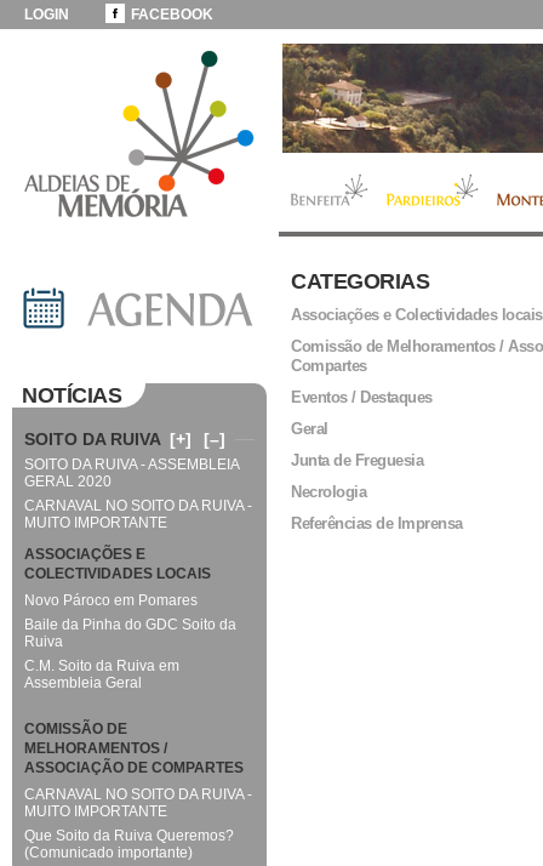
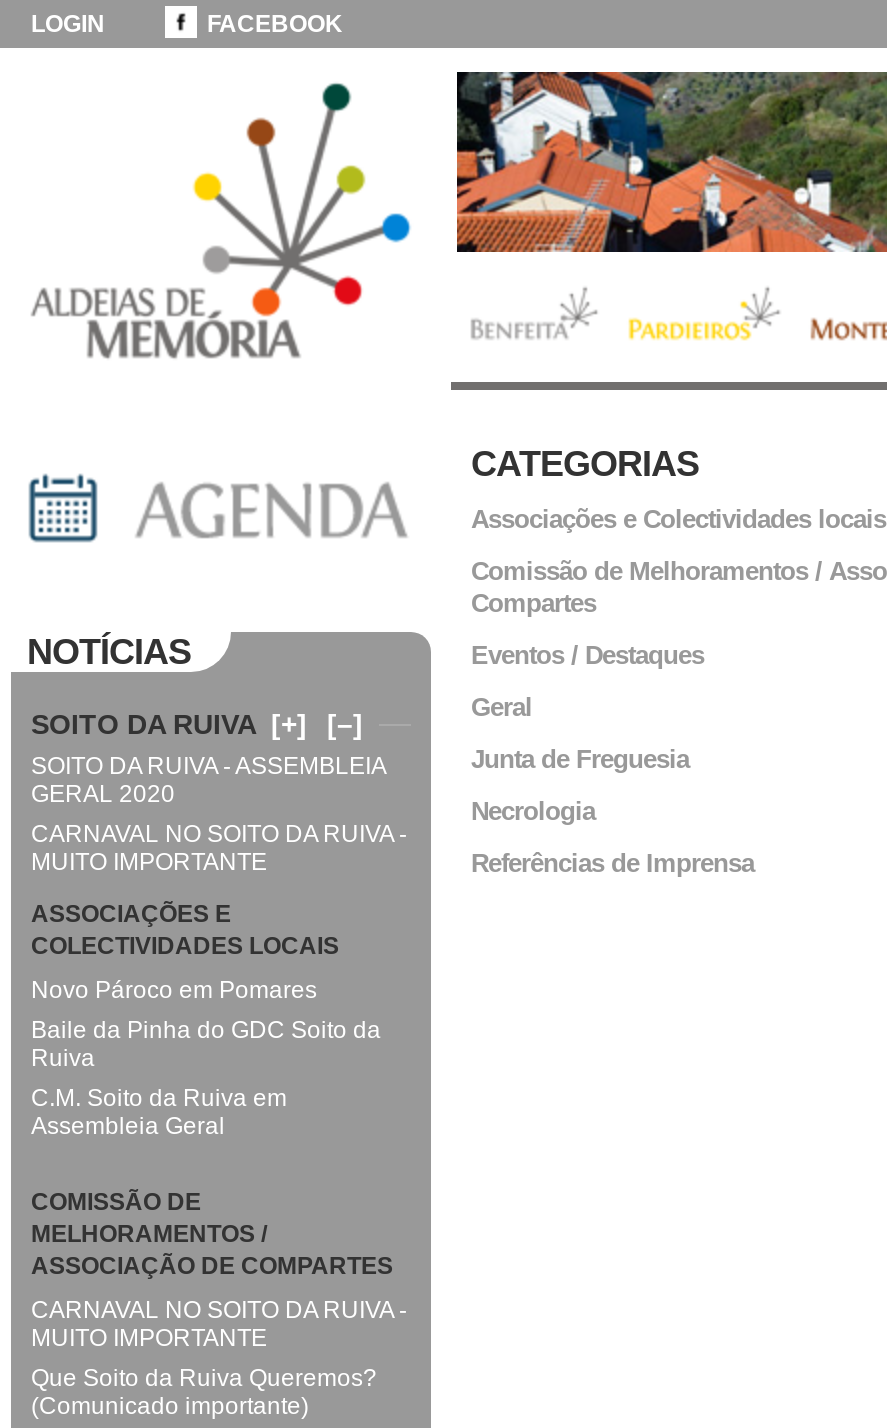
- [image]
+ [image]
